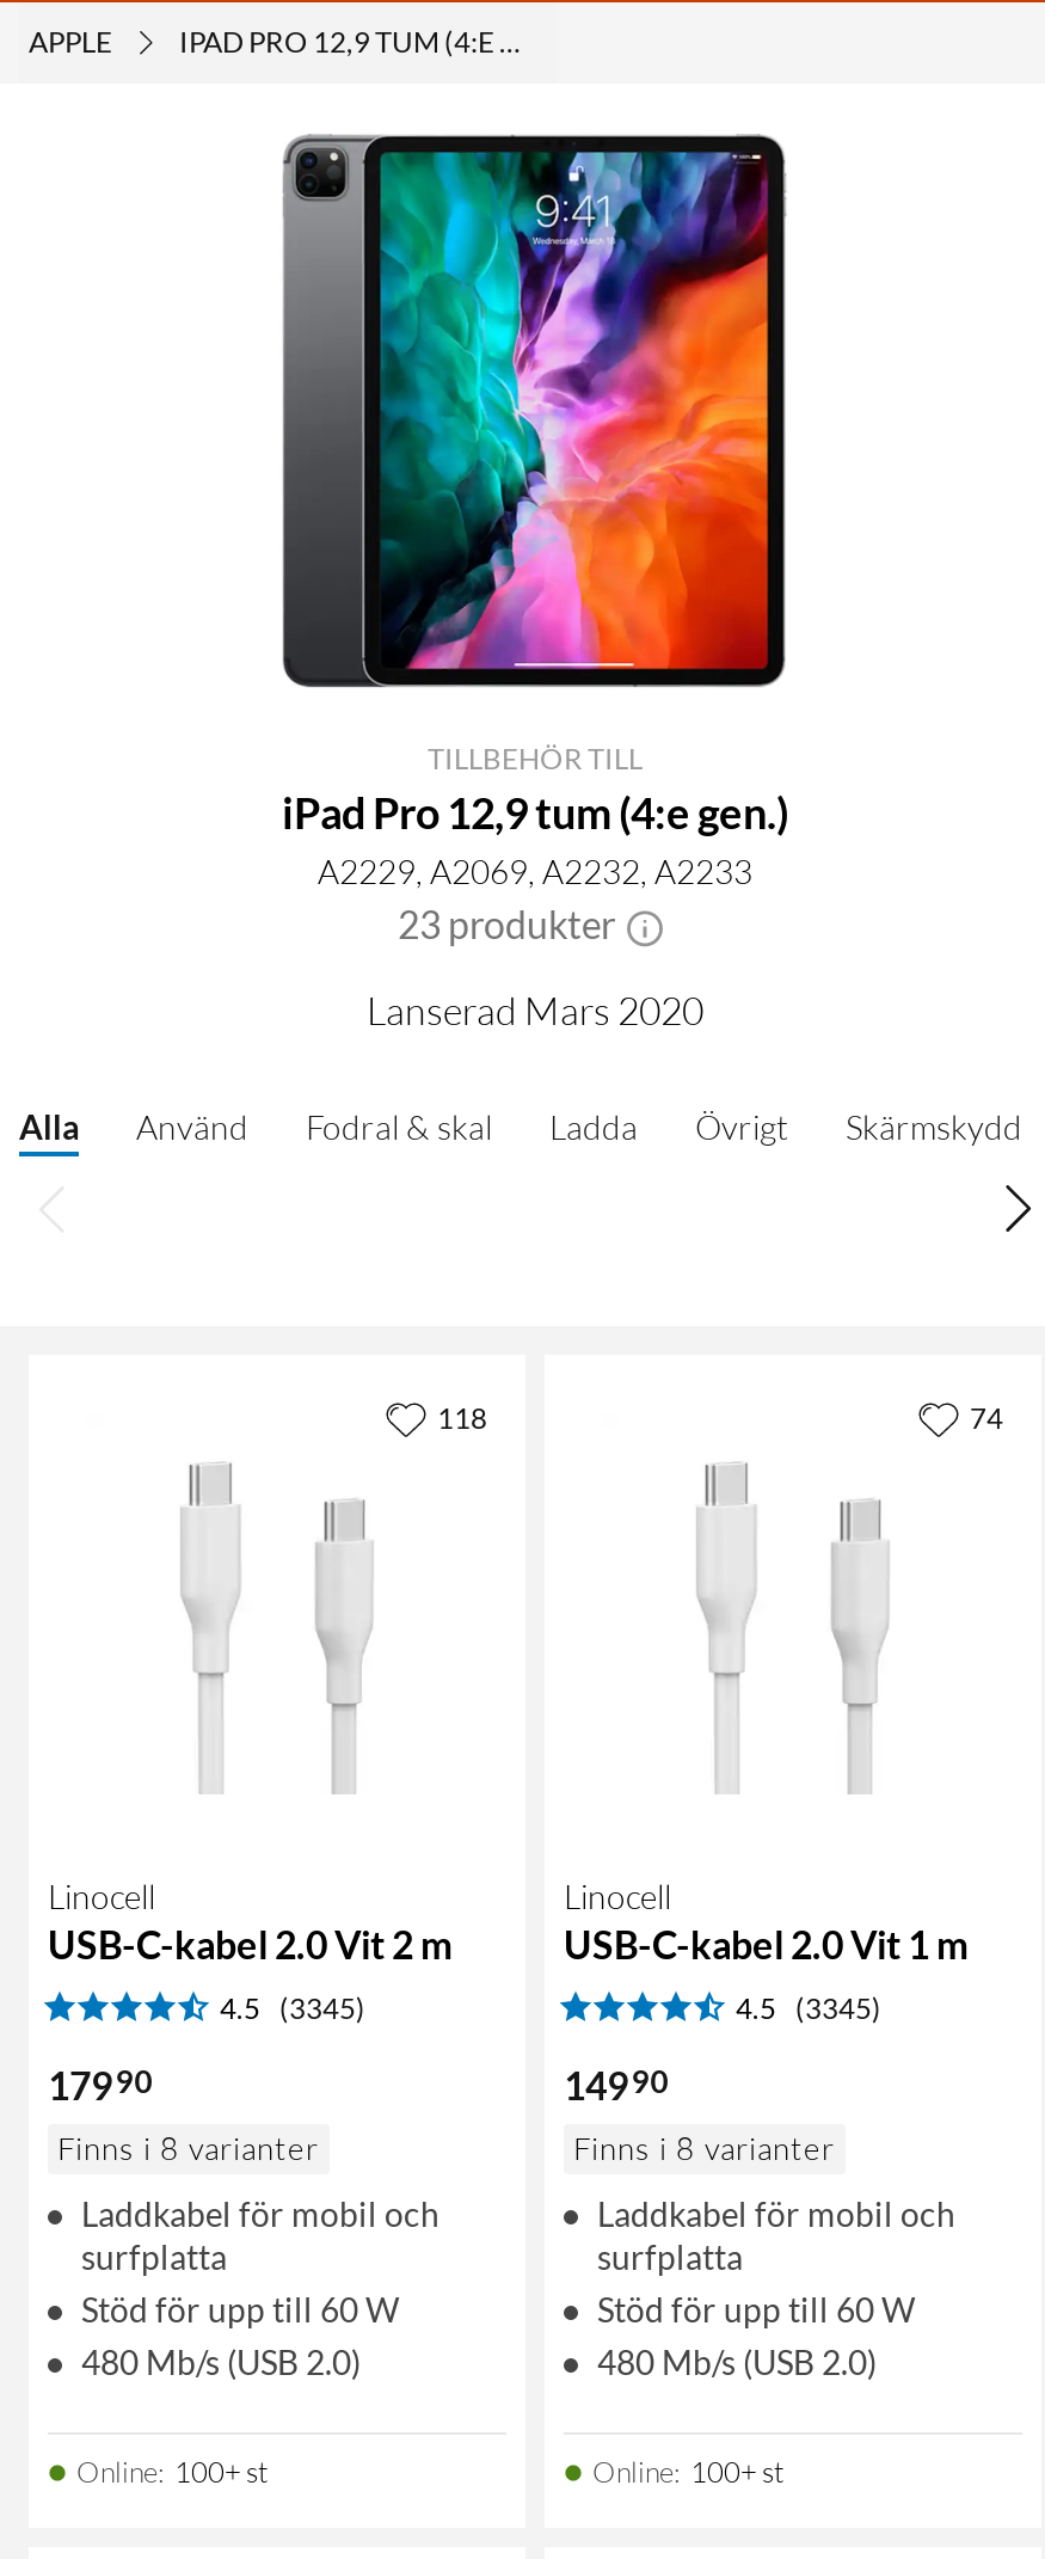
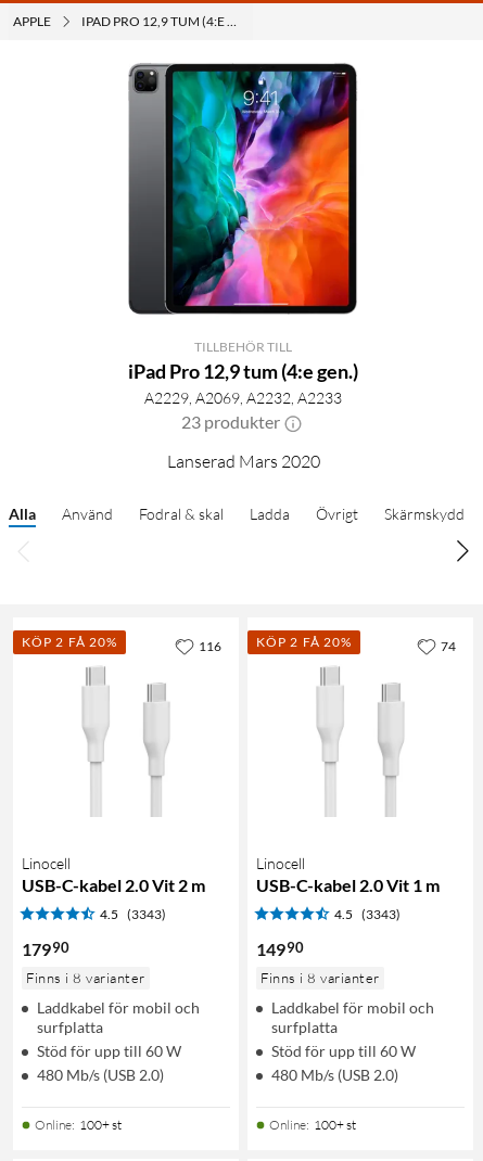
+ KÖP 2 FÅ 20%

- 118
+ 116
+ KÖP 2 FÅ 20%

- 4.5 (3345)
+ 4.5 (3343)

- 4.5 (3345)
+ 4.5 (3343)
